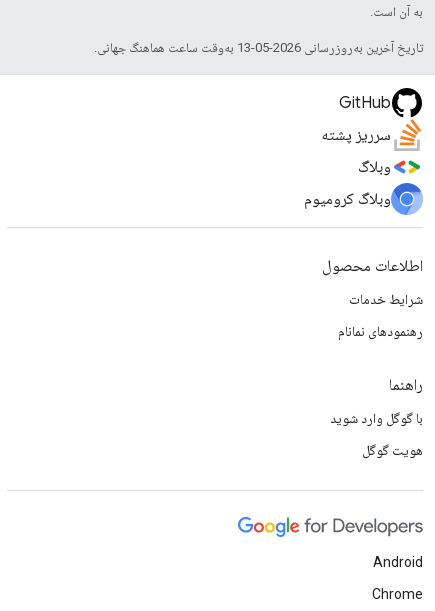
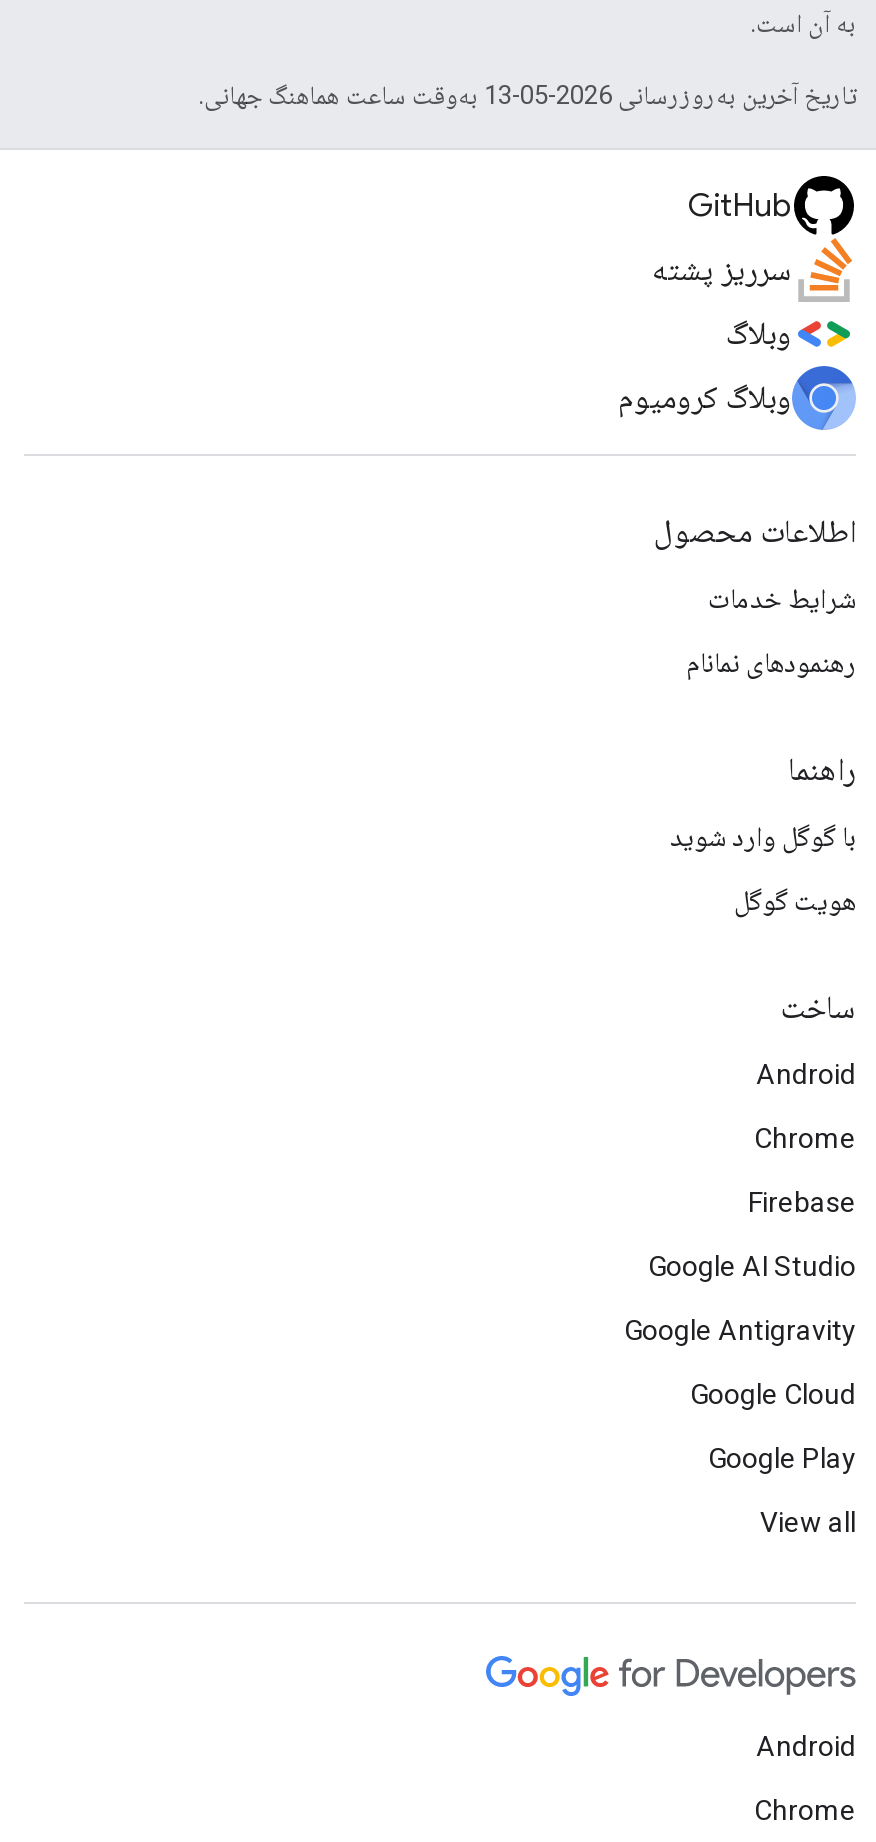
+ ساخت
+ Android
+ Chrome
+ Firebase
+ Google AI Studio
+ Google Antigravity
+ Google Cloud
+ Google Play
+ View all
